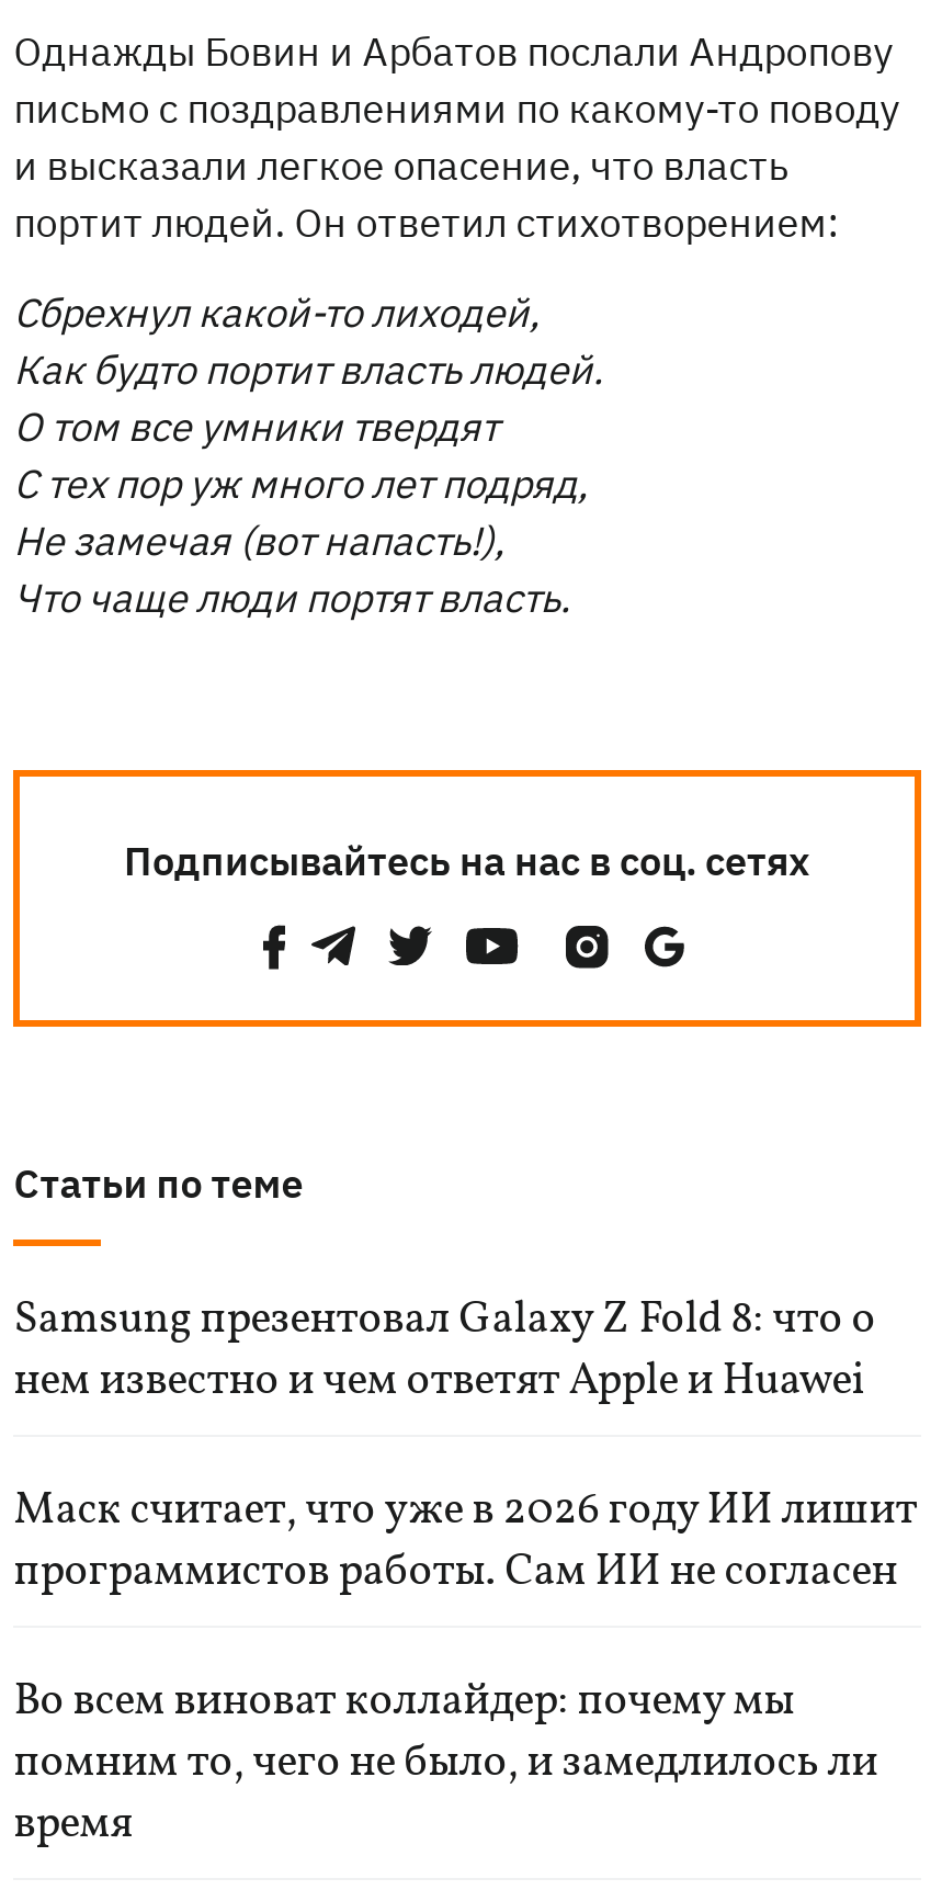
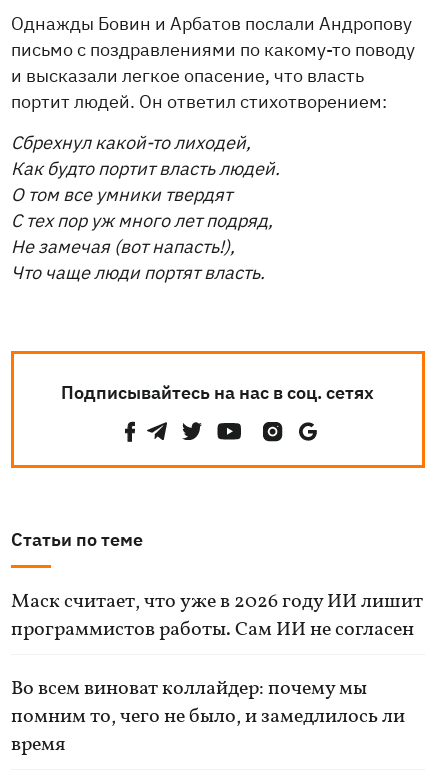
- Samsung презентовал Galaxy Z Fold 8: что о
- нем известно и чем ответят Apple и Huawei
